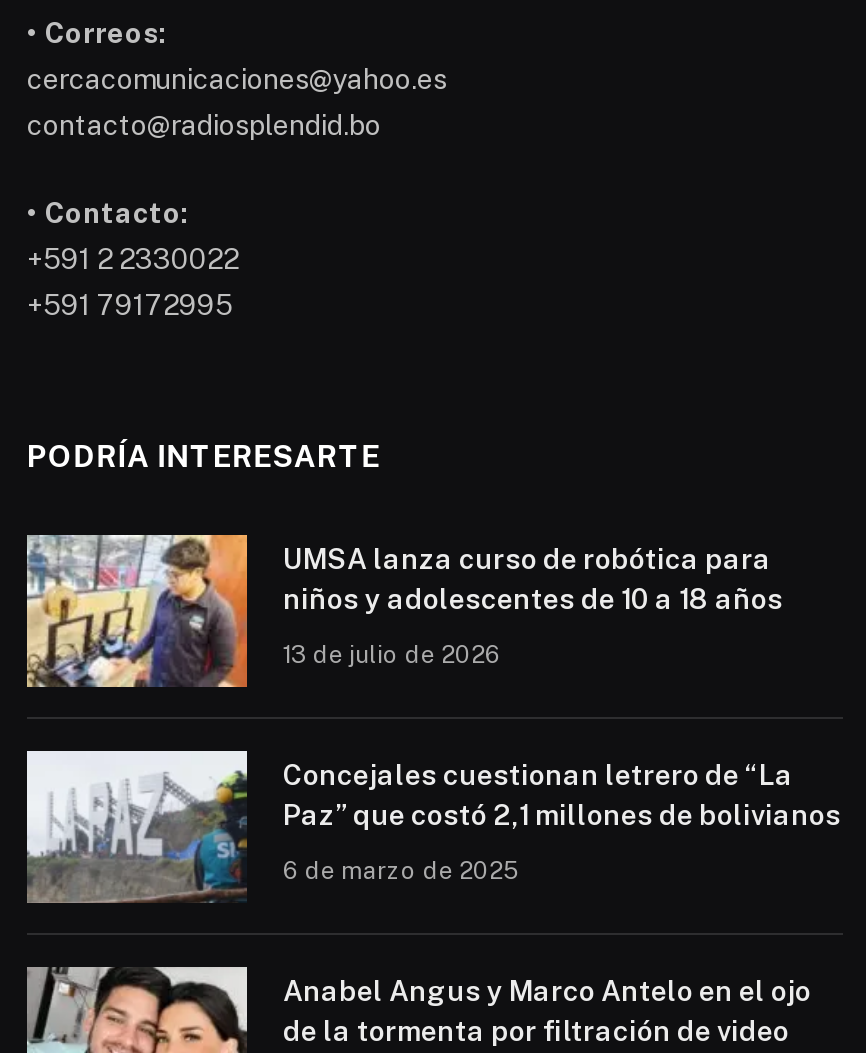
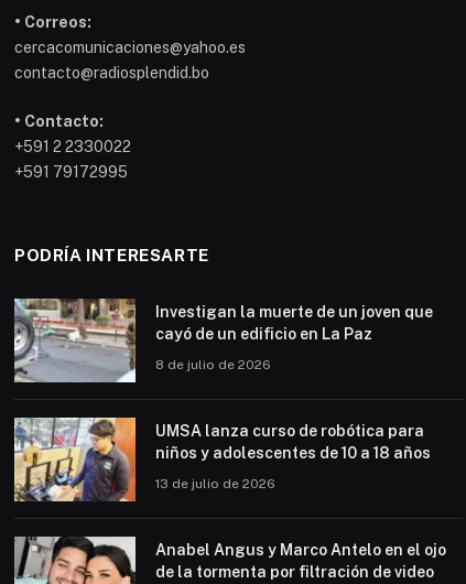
+ [image]
+ Investigan la muerte de un joven que
+ cayó de un edificio en La Paz
+ 8 de julio de 2026

moved down: [image] | UMSA lanza curso de robótica para | niños y adolescentes de 10 a 18 años | 13 de julio de 2026

- [image]
- Concejales cuestionan letrero de “La
- Paz” que costó 2,1 millones de bolivianos
- 6 de marzo de 2025
